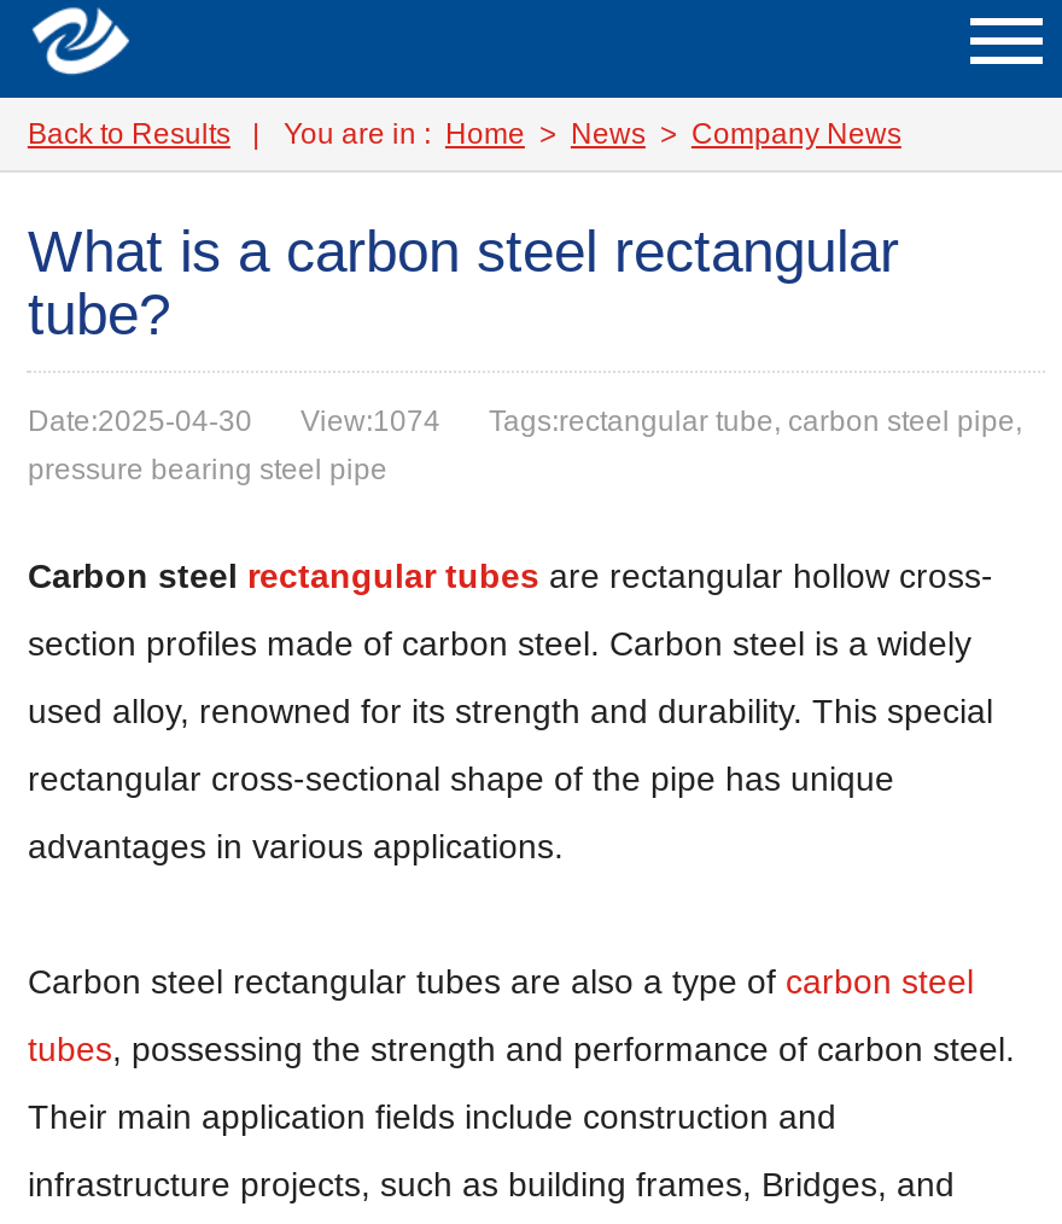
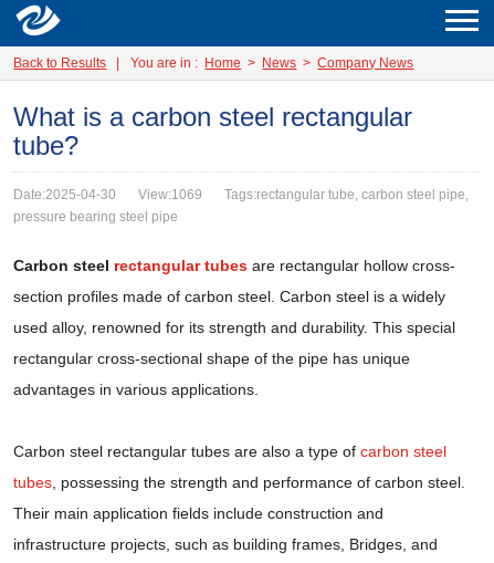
- Date:2025-04-30 View:1074 Tags:rectangular tube, carbon steel pipe,
+ Date:2025-04-30 View:1069 Tags:rectangular tube, carbon steel pipe,
